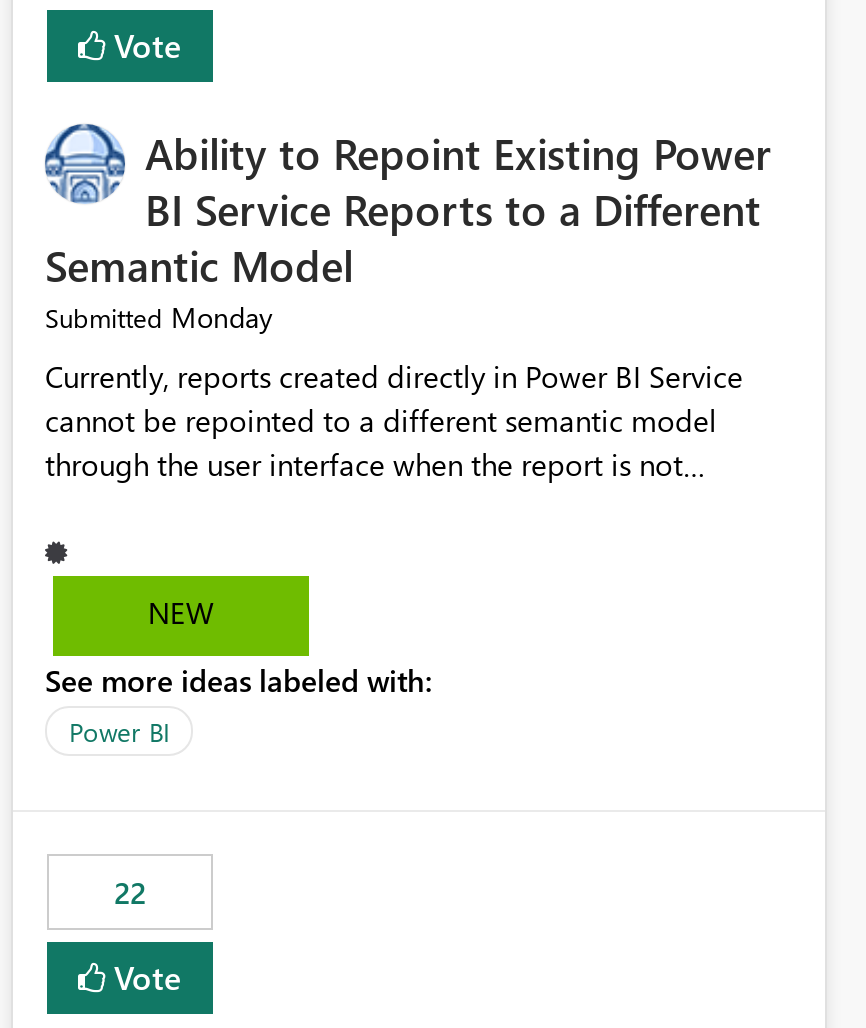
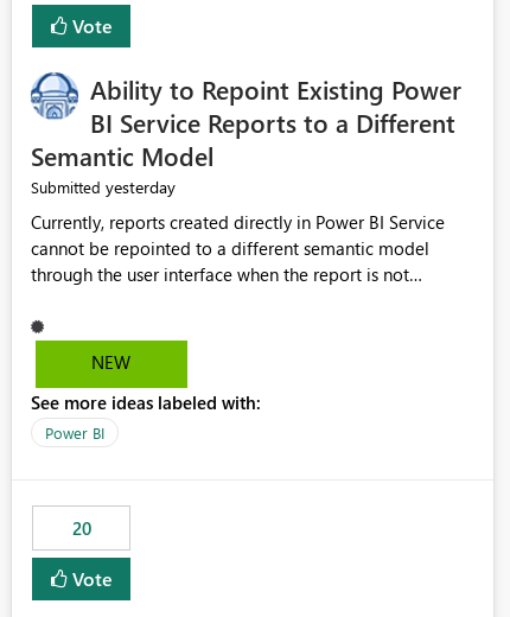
- Submitted Monday
+ Submitted yesterday

- 22
+ 20
